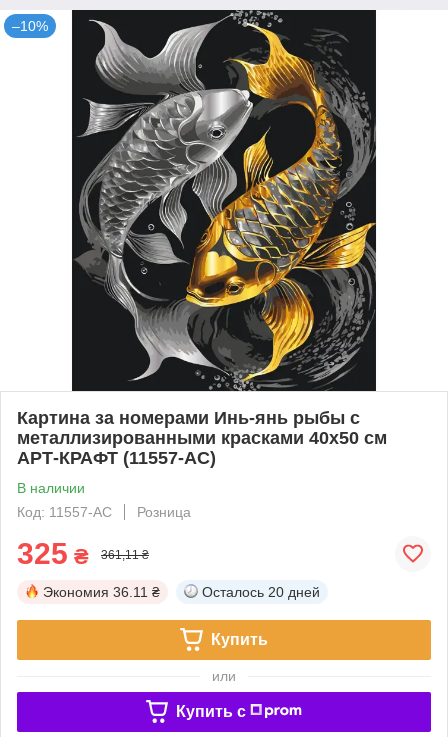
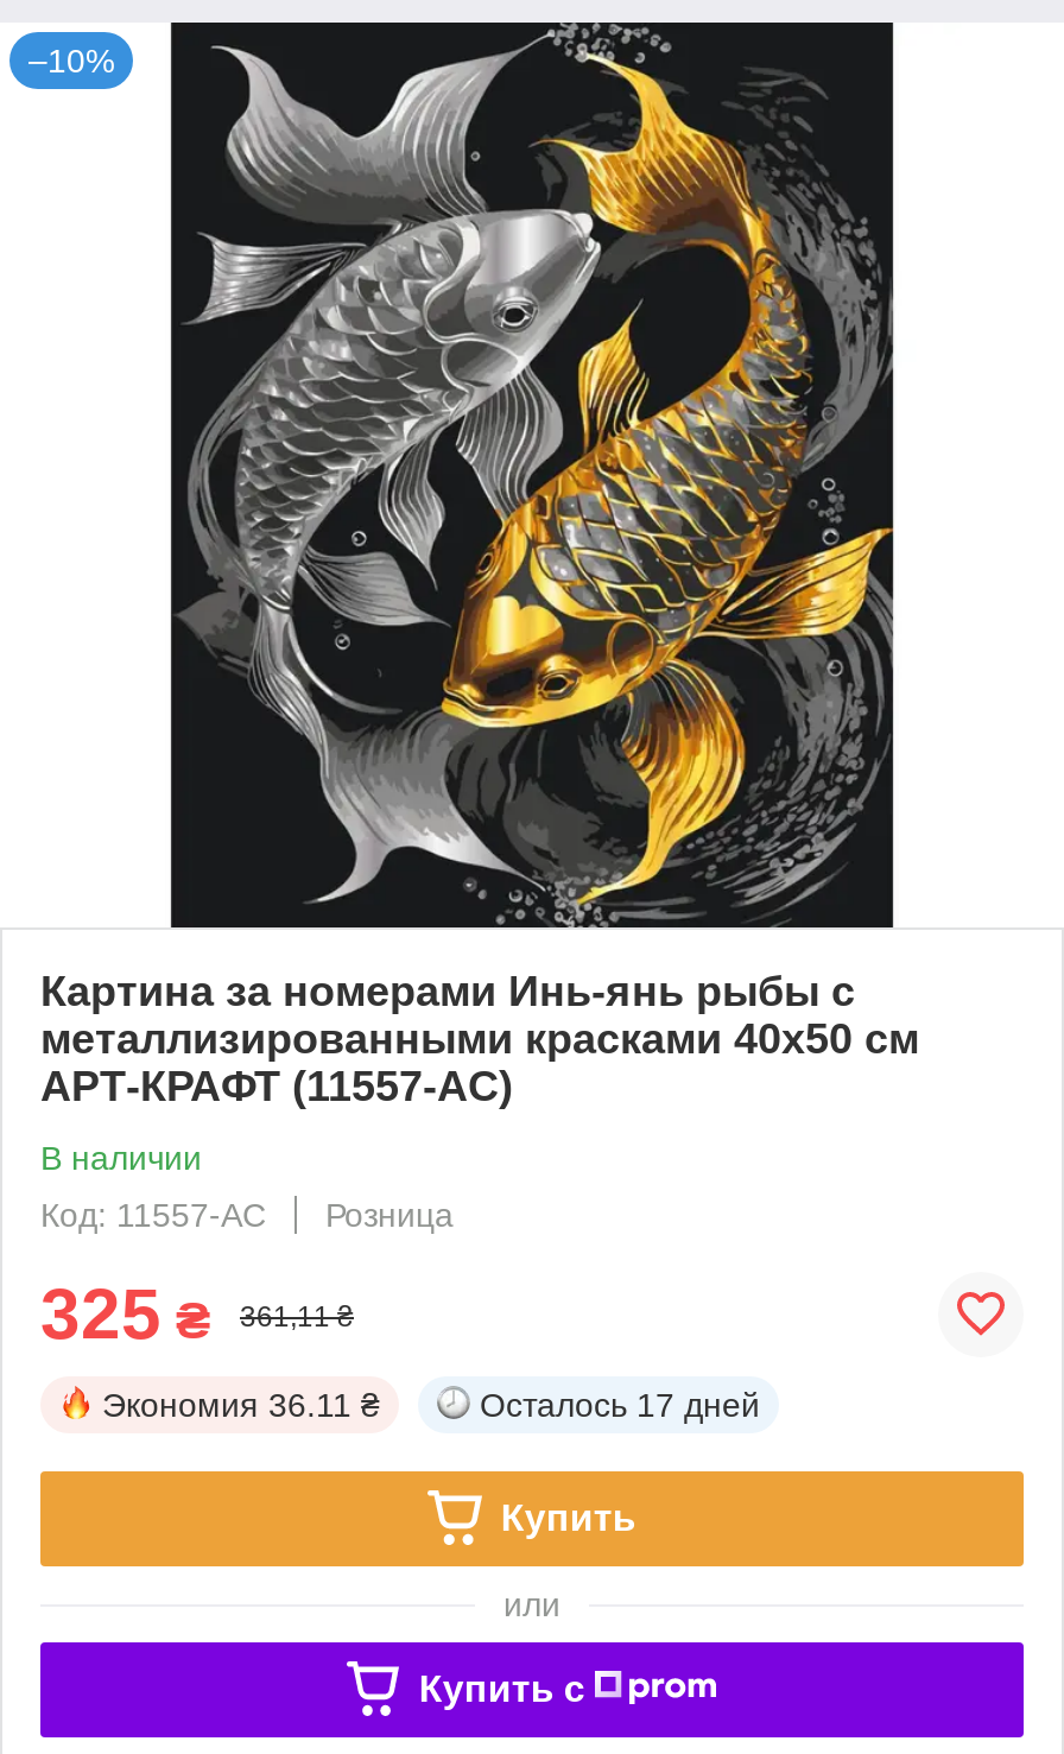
- Осталось 20 дней
+ Осталось 17 дней
